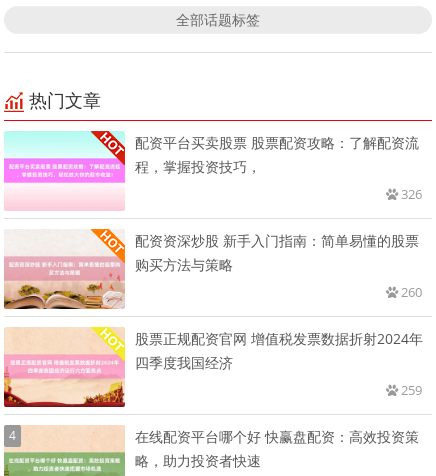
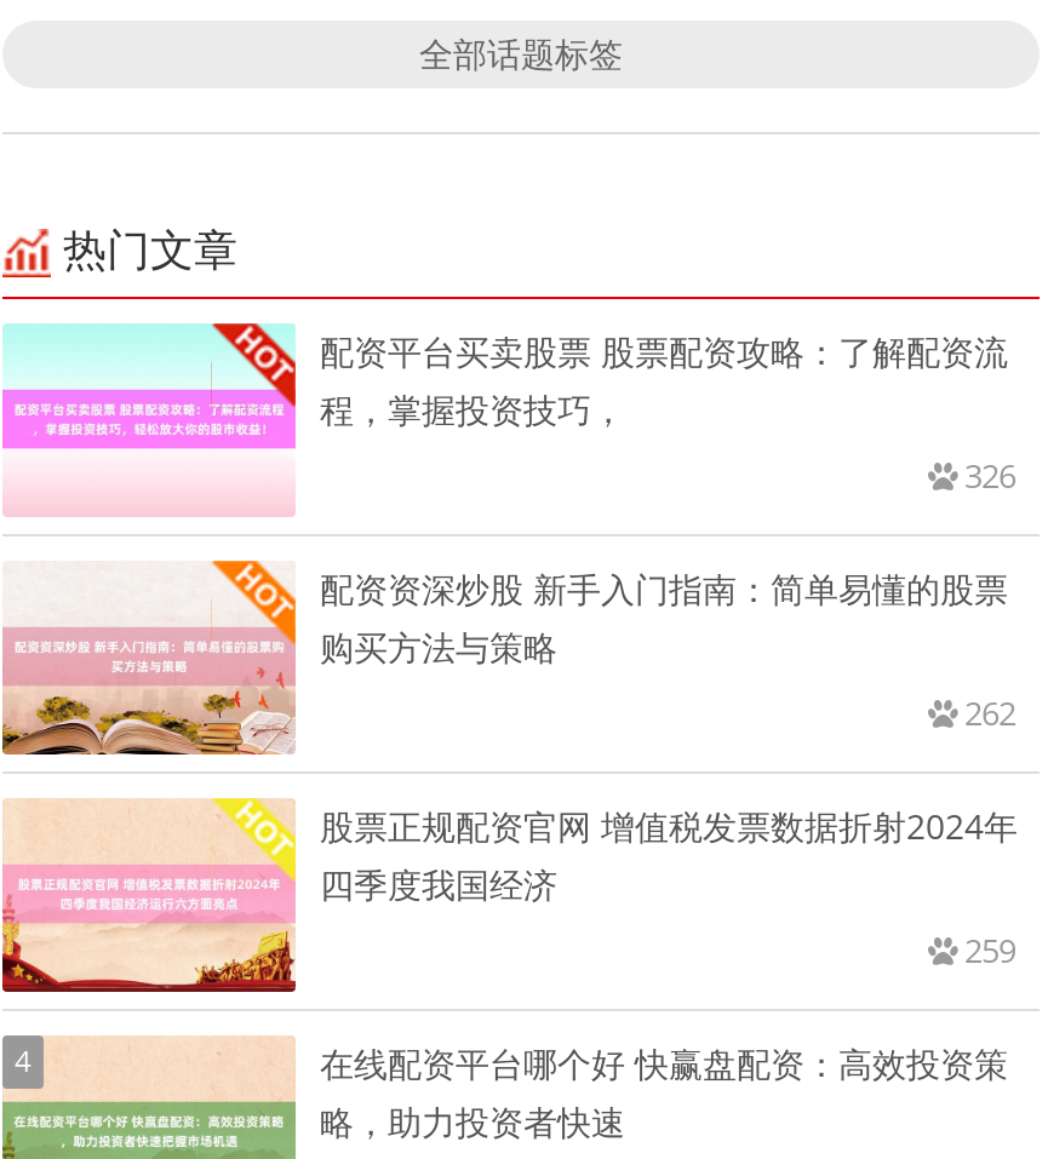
- 260
+ 262
